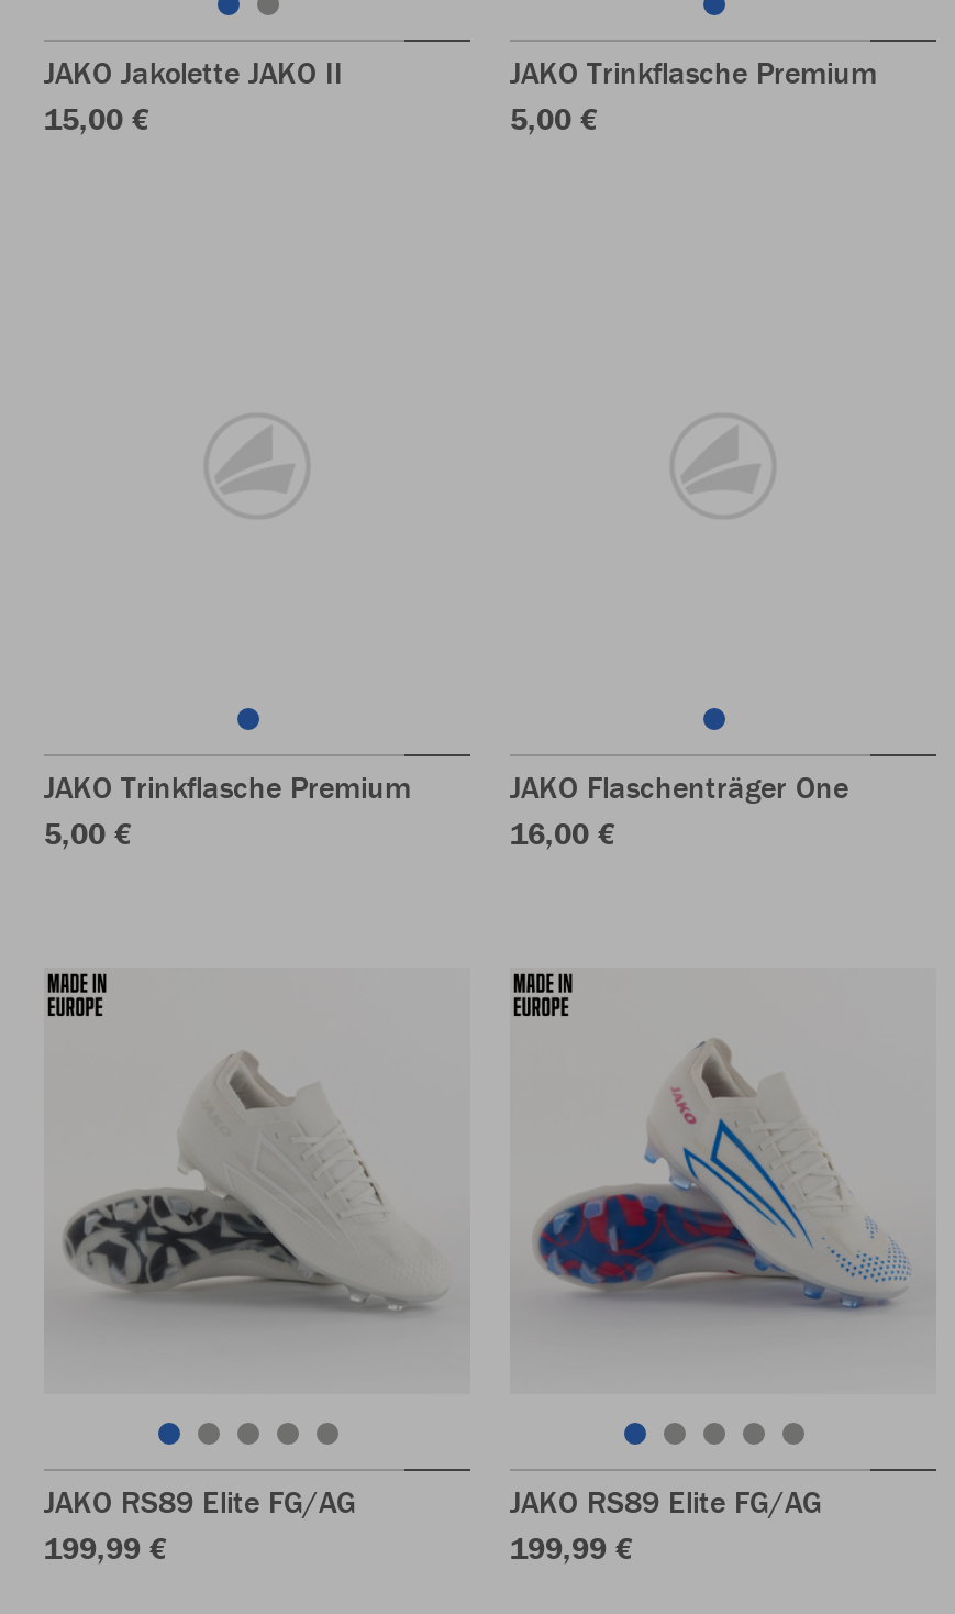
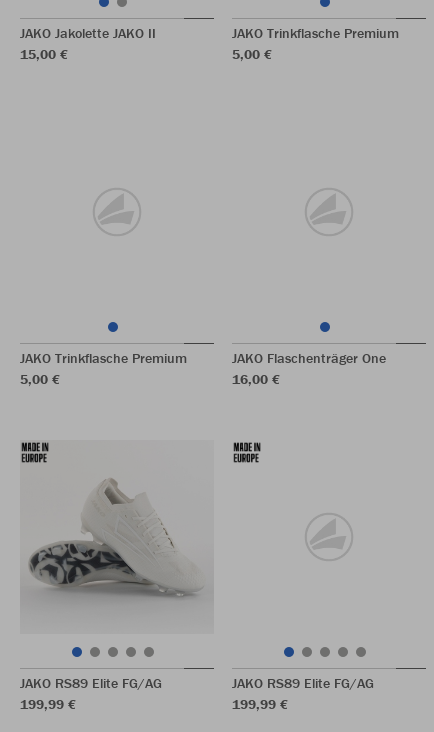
- [image]
